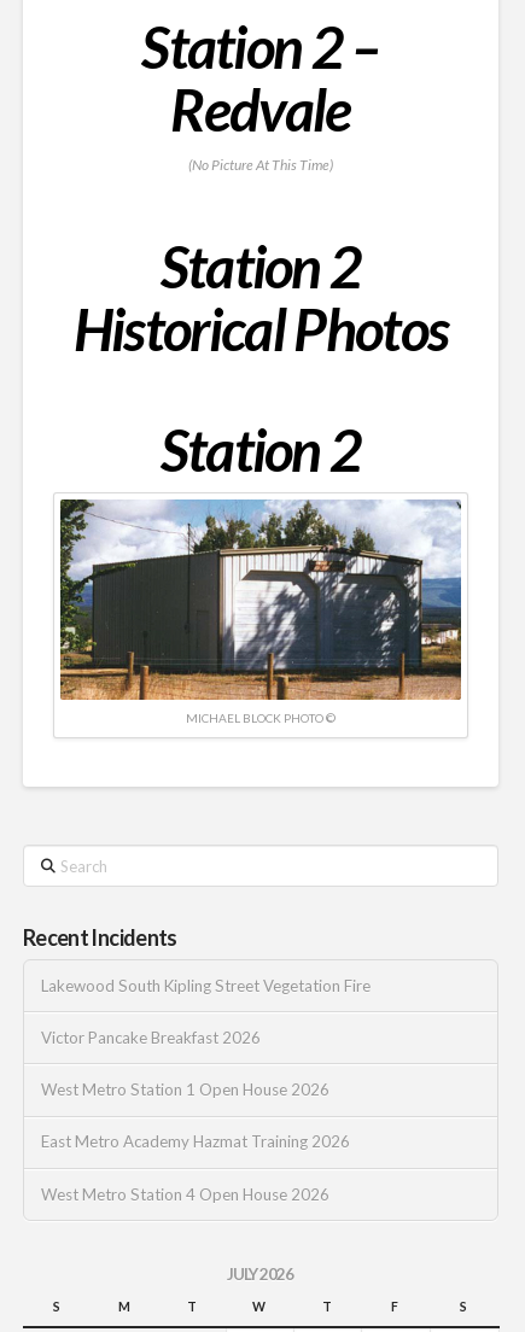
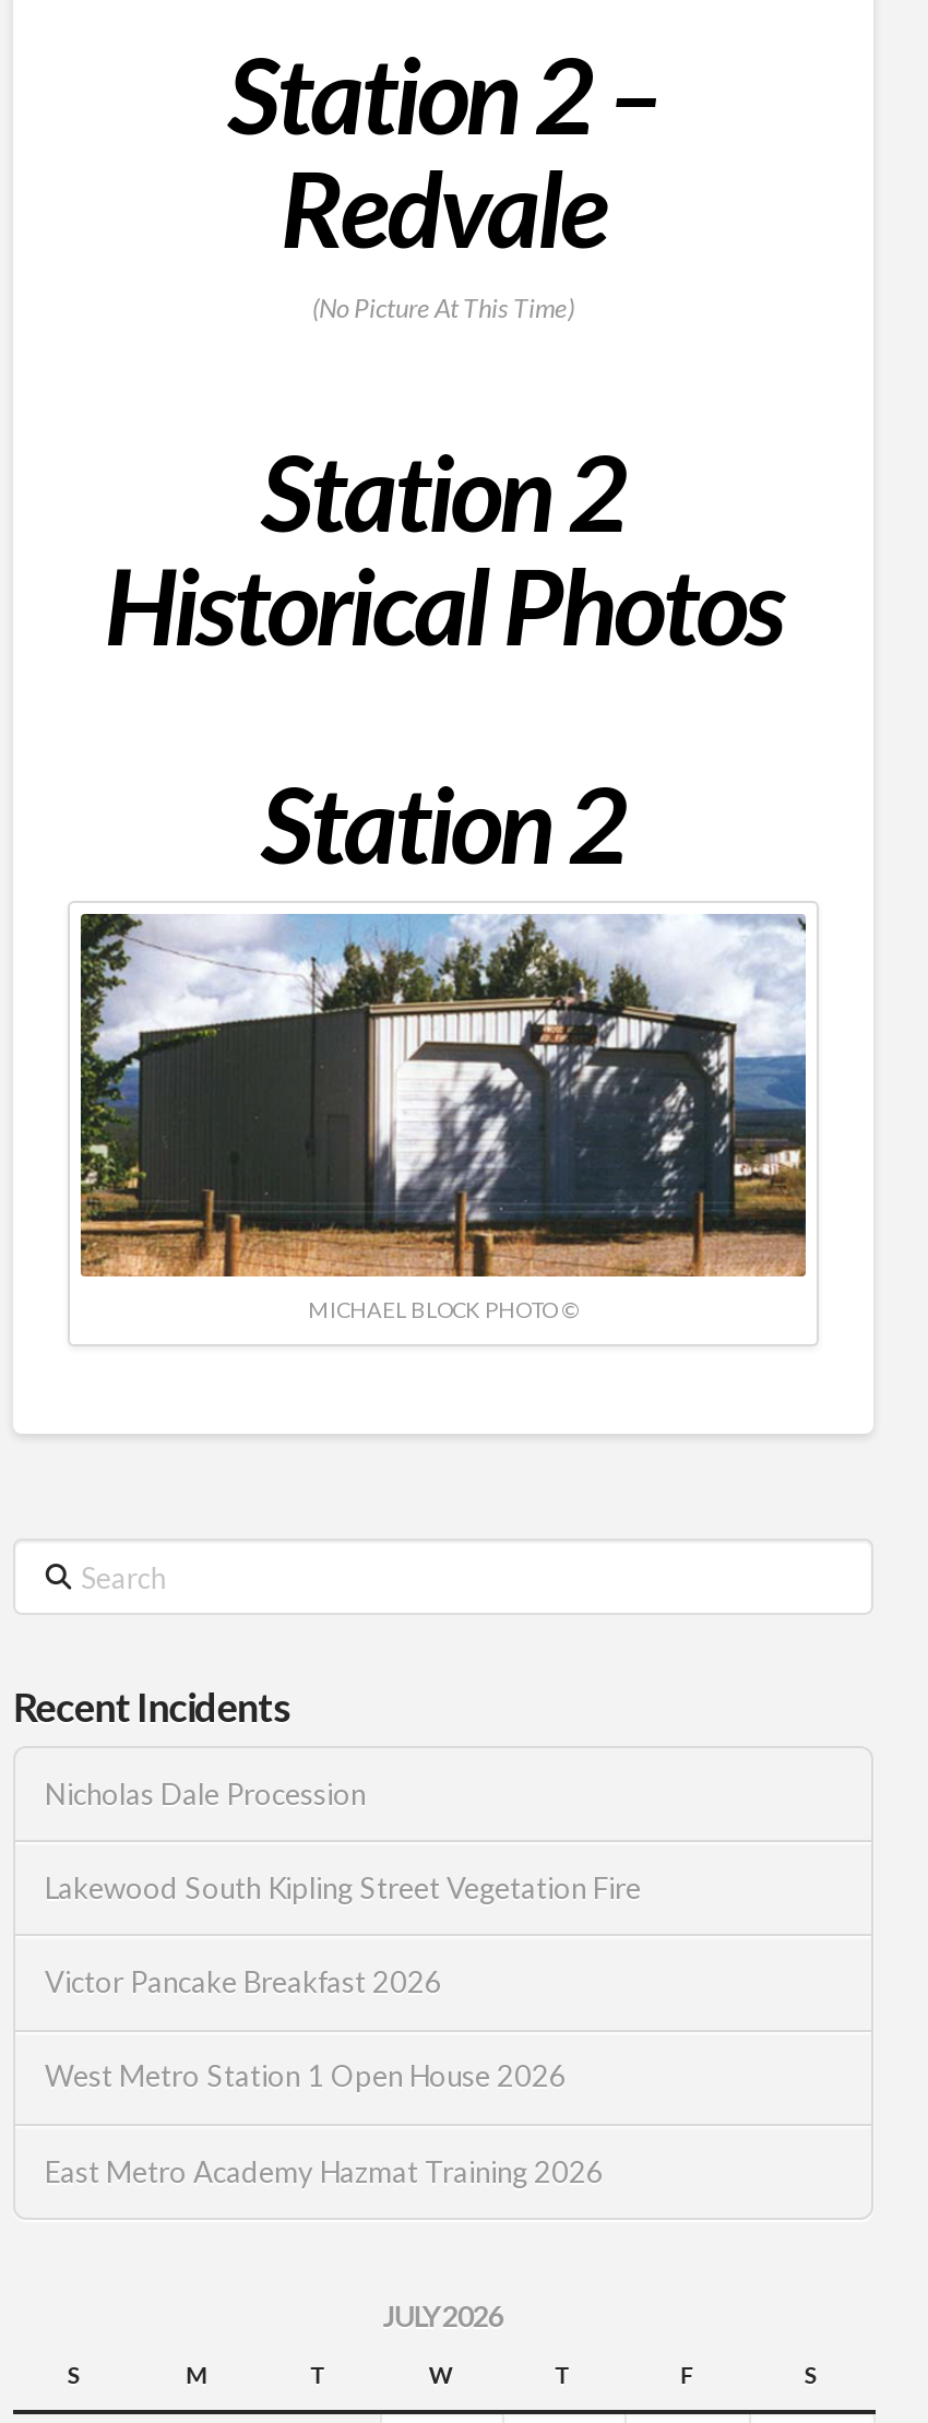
+ Nicholas Dale Procession

moved down: Lakewood South Kipling Street Vegetation Fire | Victor Pancake Breakfast 2026 | West Metro Station 1 Open House 2026 | East Metro Academy Hazmat Training 2026

- West Metro Station 4 Open House 2026
